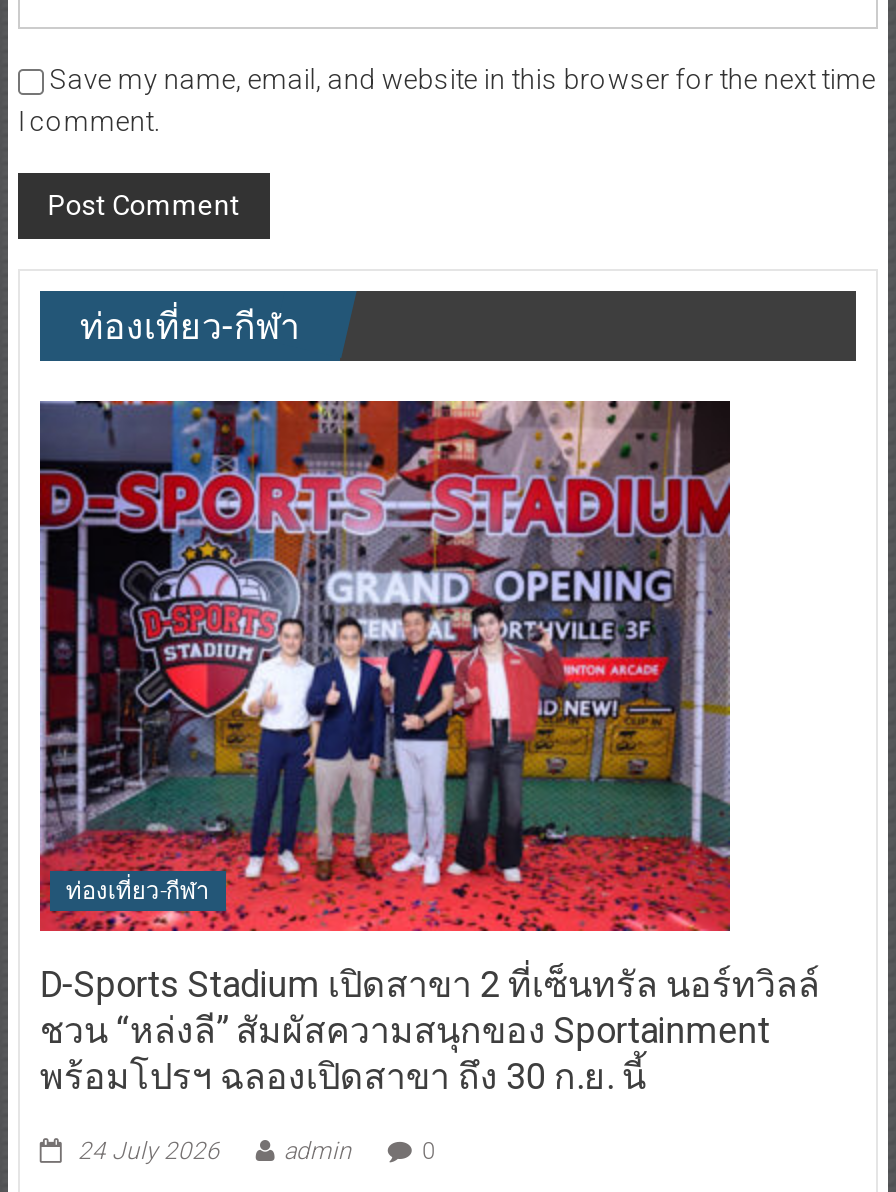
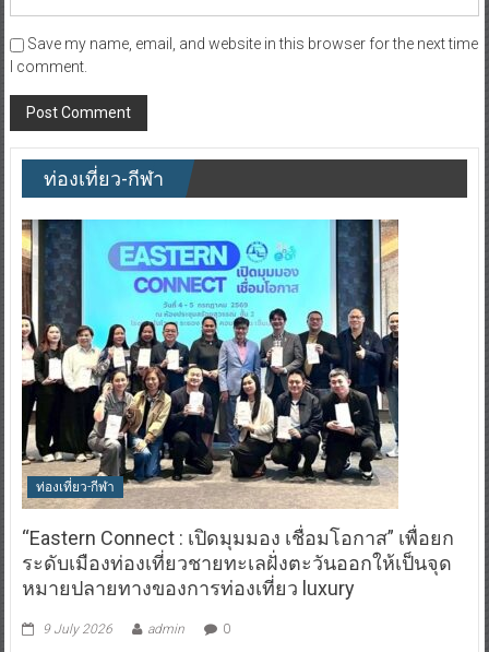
- [image]
- D-Sports Stadium เปิดสาขา 2 ที่เซ็นทรัล นอร์ทวิลล์
- ชวน “หล่งลี” สัมผัสความสนุกของ Sportainment
- พร้อมโปรฯ ฉลองเปิดสาขา ถึง 30 ก.ย. นี้
+ [image]
+ “Eastern Connect : เปิดมุมมอง เชื่อมโอกาส” เพื่อยก
+ ระดับเมืองท่องเที่ยวชายทะเลฝั่งตะวันออกให้เป็นจุด
+ หมายปลายทางของการท่องเที่ยว luxury

- 24 July 2026
+ 9 July 2026
